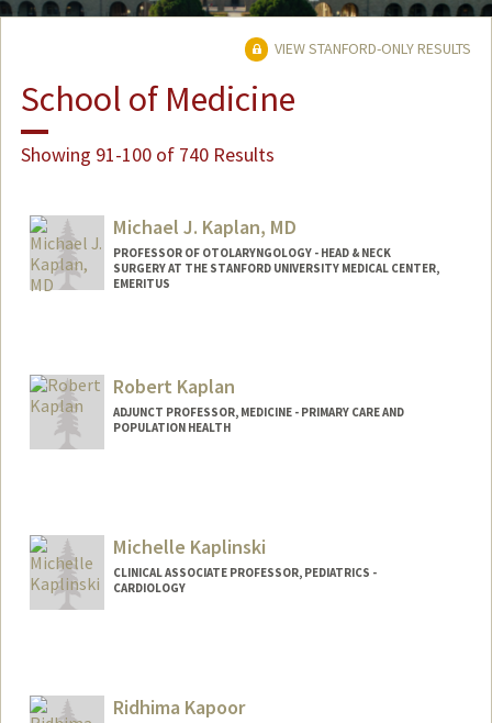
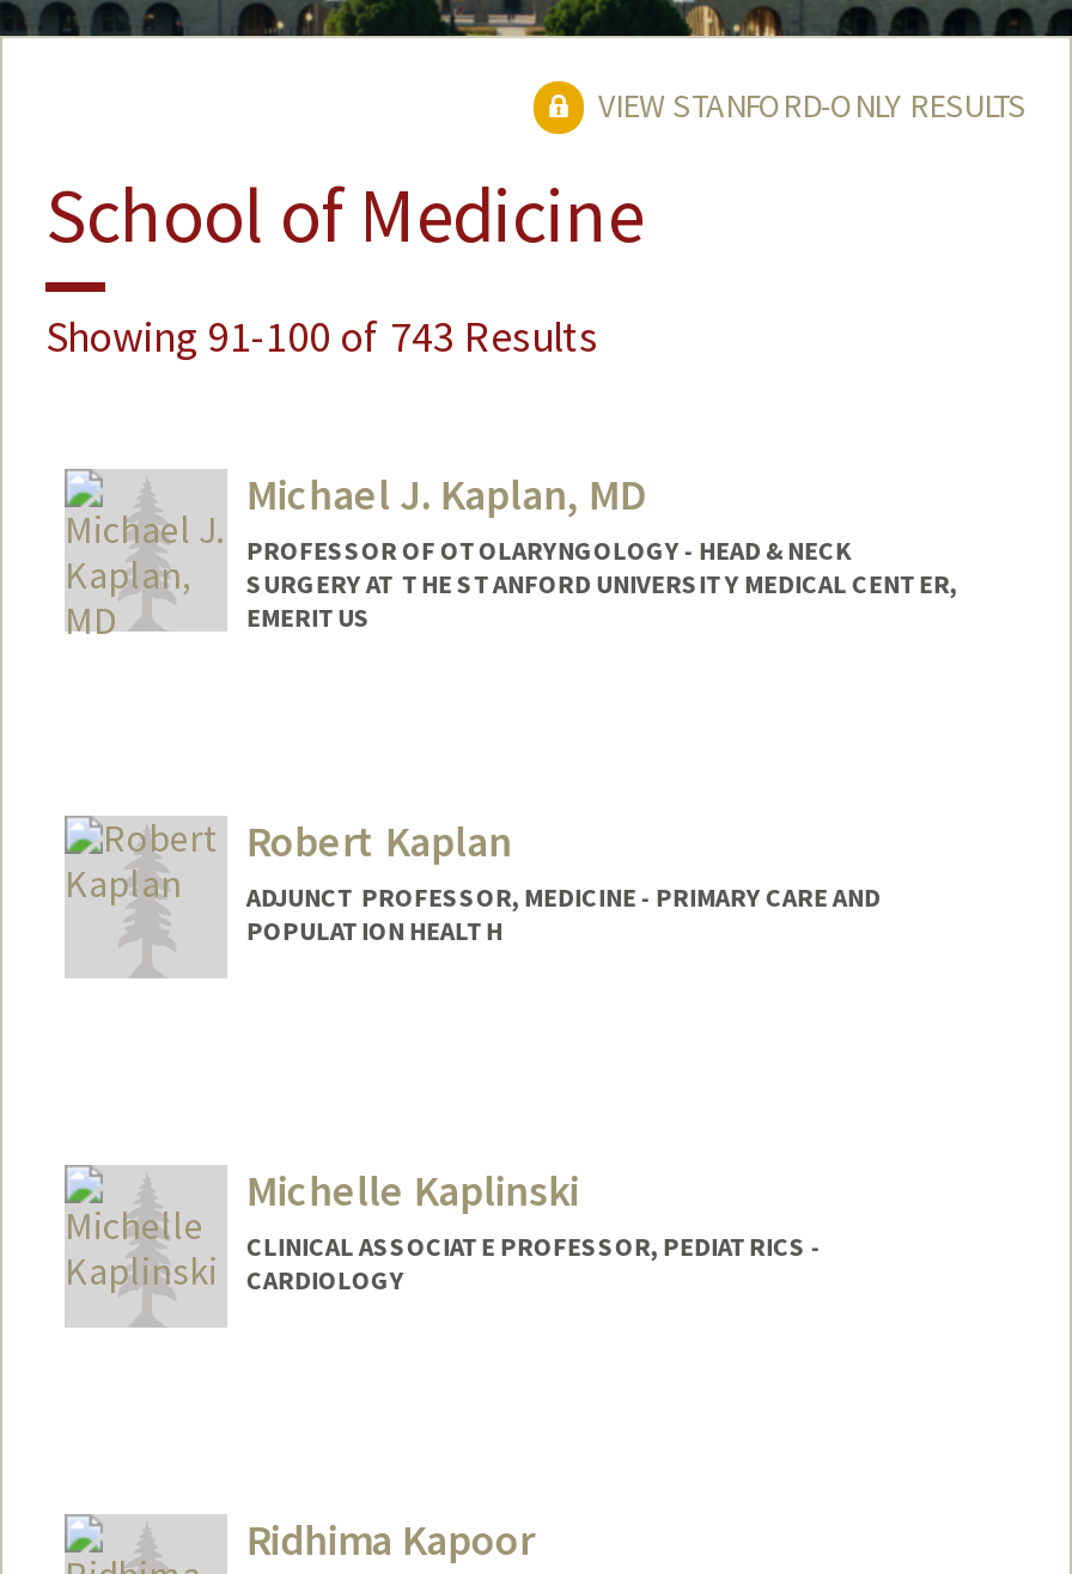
- Showing 91-100 of 740 Results
+ Showing 91-100 of 743 Results
